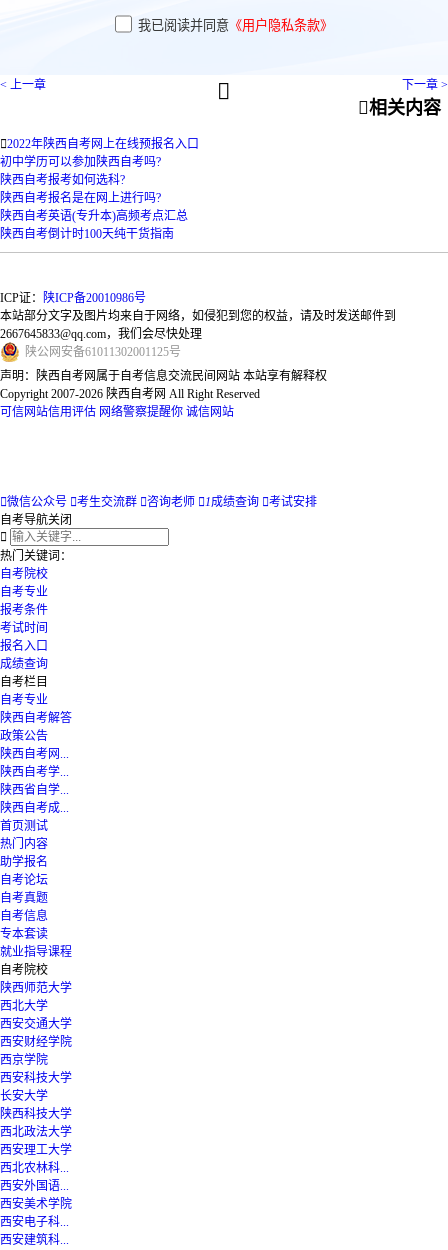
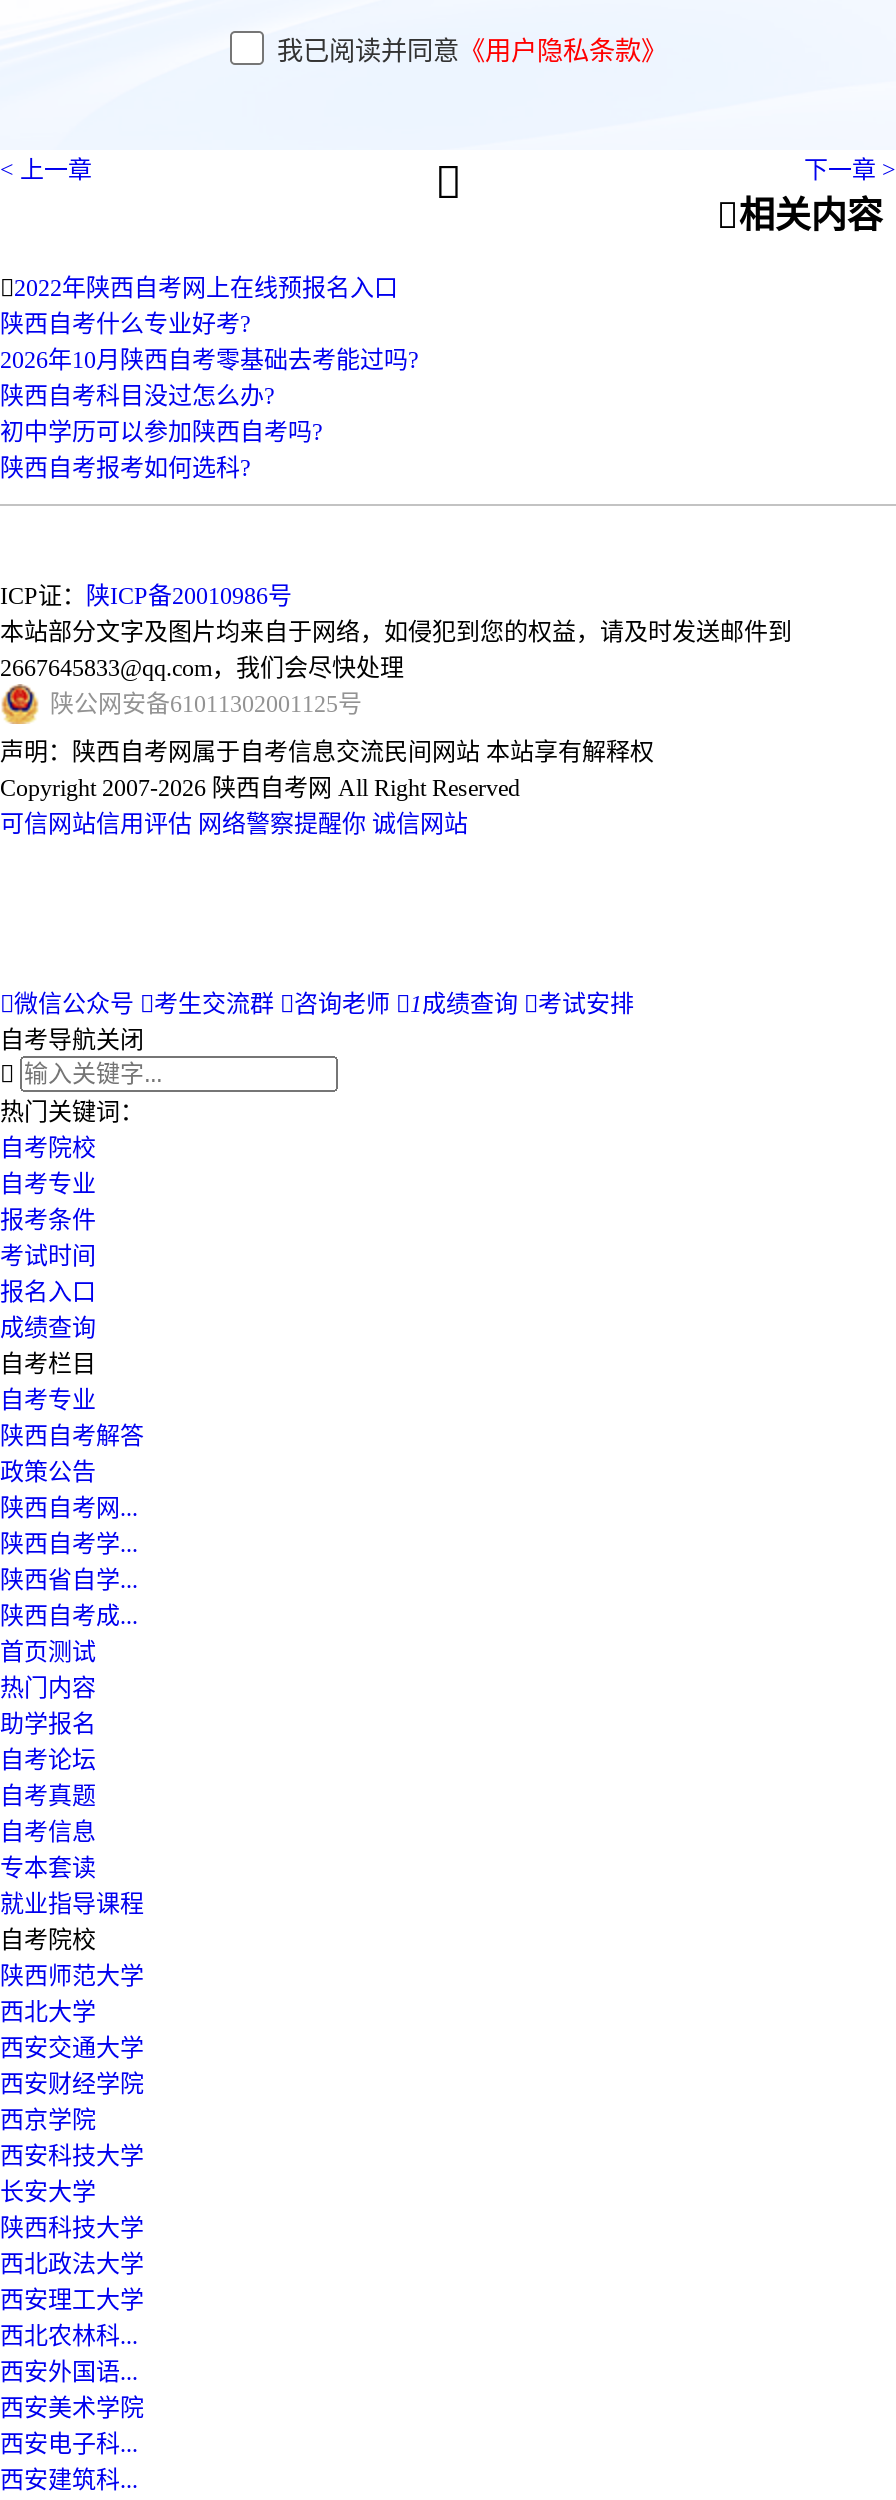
+ 陕西自考什么专业好考?
+ 2026年10月陕西自考零基础去考能过吗?
+ 陕西自考科目没过怎么办?

moved down: 初中学历可以参加陕西自考吗? | 陕西自考报考如何选科?

- 陕西自考报名是在网上进行吗?
- 陕西自考英语(专升本)高频考点汇总
- 陕西自考倒计时100天纯干货指南
